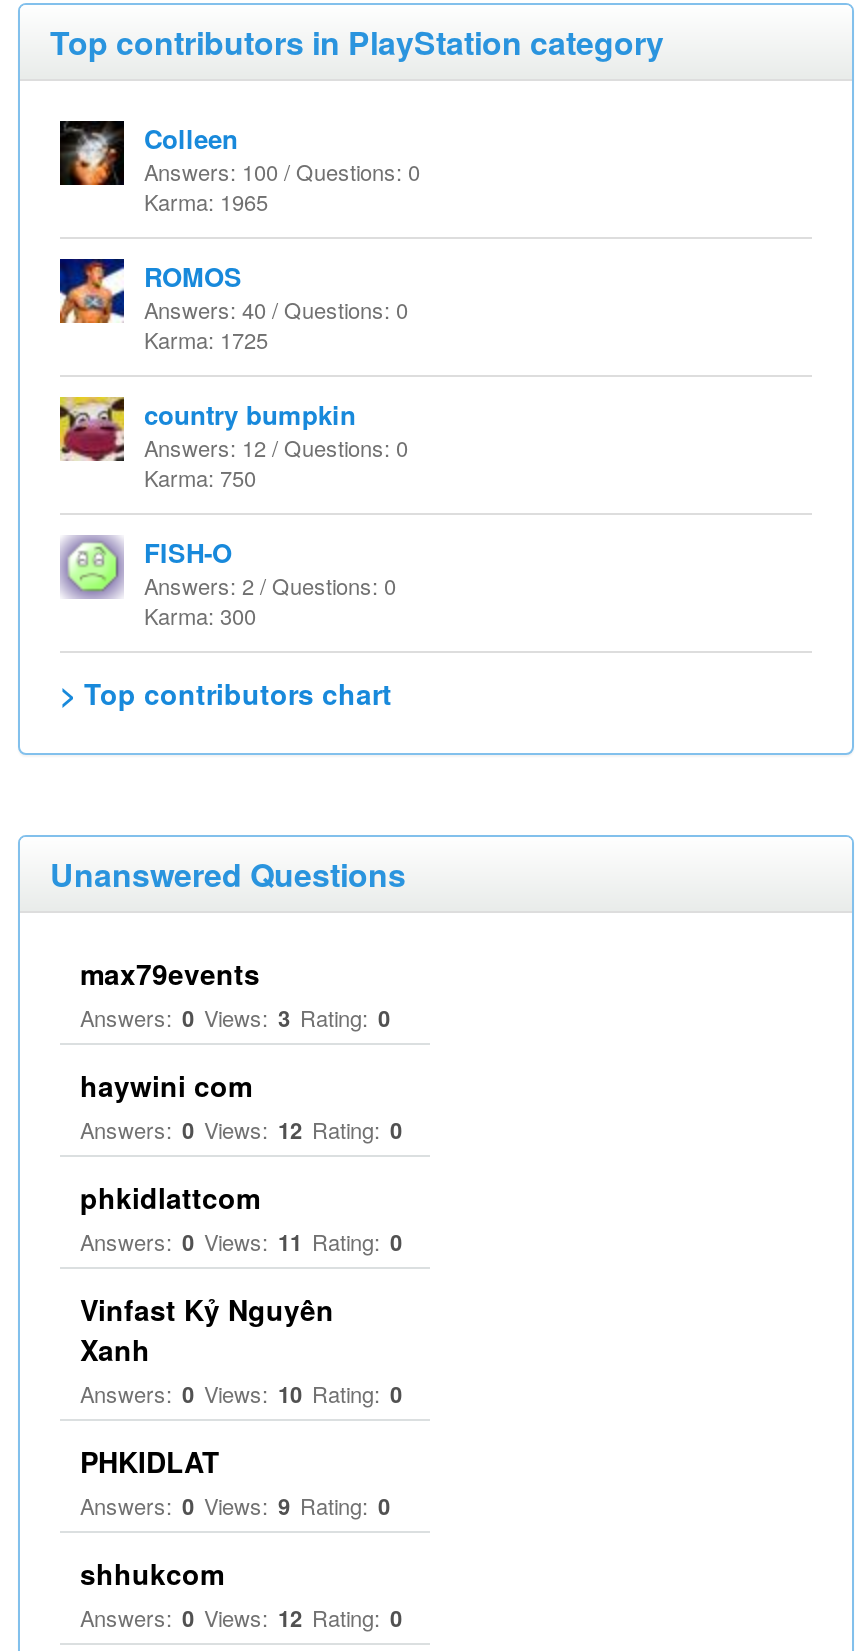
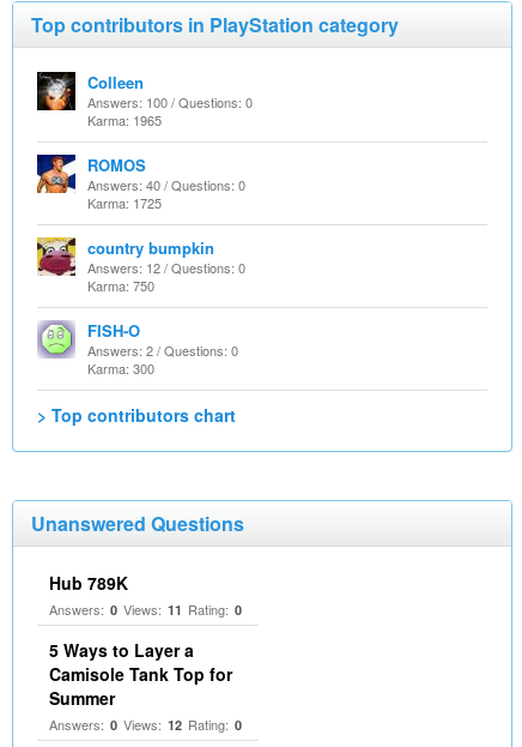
- max79events
- Answers: 0 Views: 3 Rating: 0
- haywini com
- Answers: 0 Views: 12 Rating: 0
- phkidlattcom
+ Hub 789K

- Vinfast Kỷ Nguyên
- Xanh
- Answers: 0 Views: 10 Rating: 0
- PHKIDLAT
- Answers: 0 Views: 9 Rating: 0
- shhukcom
+ 5 Ways to Layer a
+ Camisole Tank Top for
+ Summer
